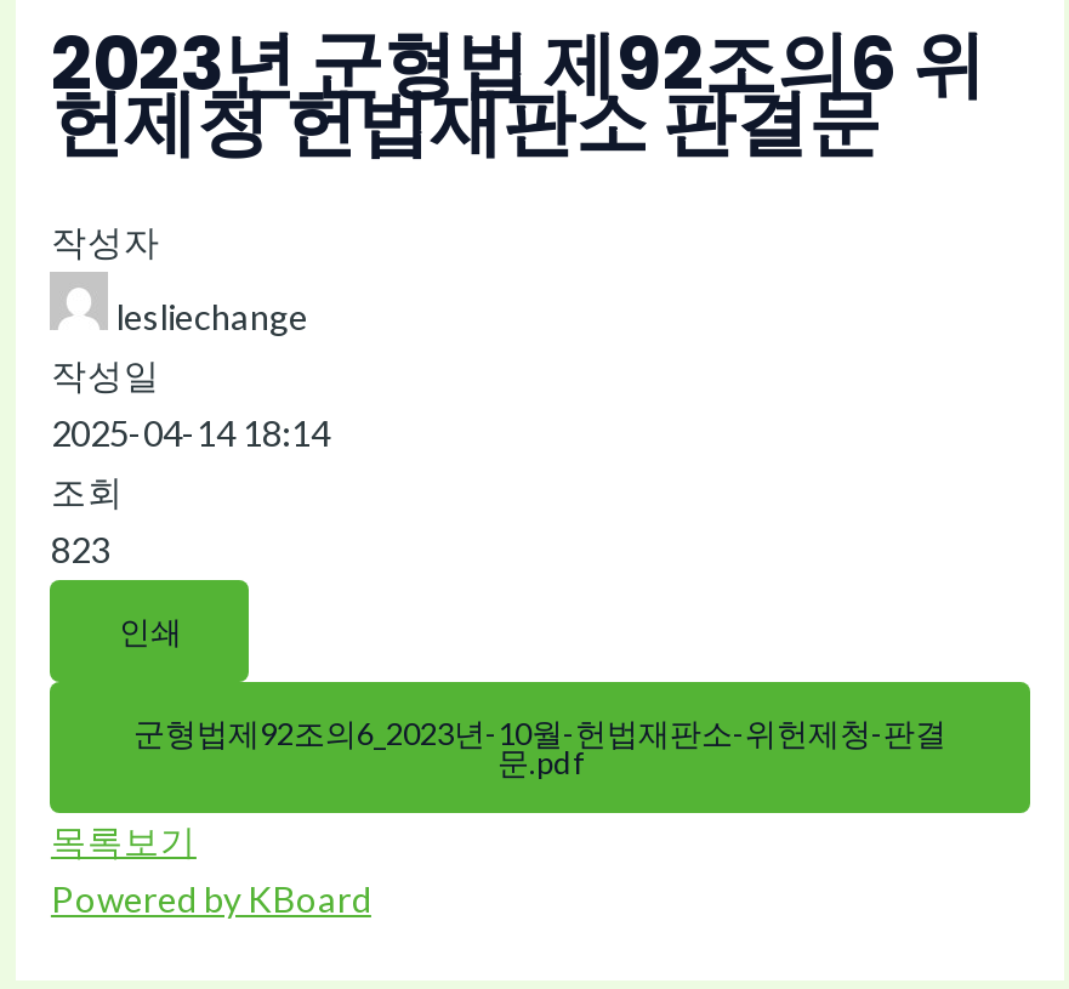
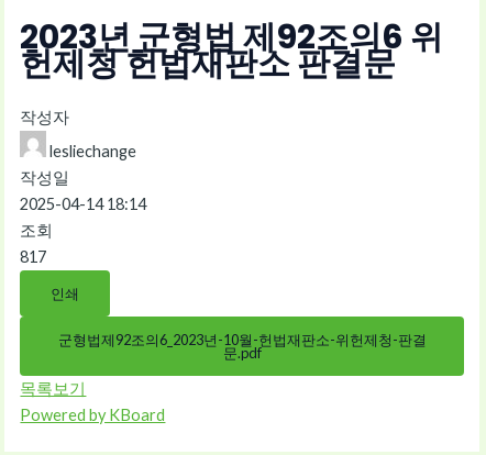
- 823
+ 817
